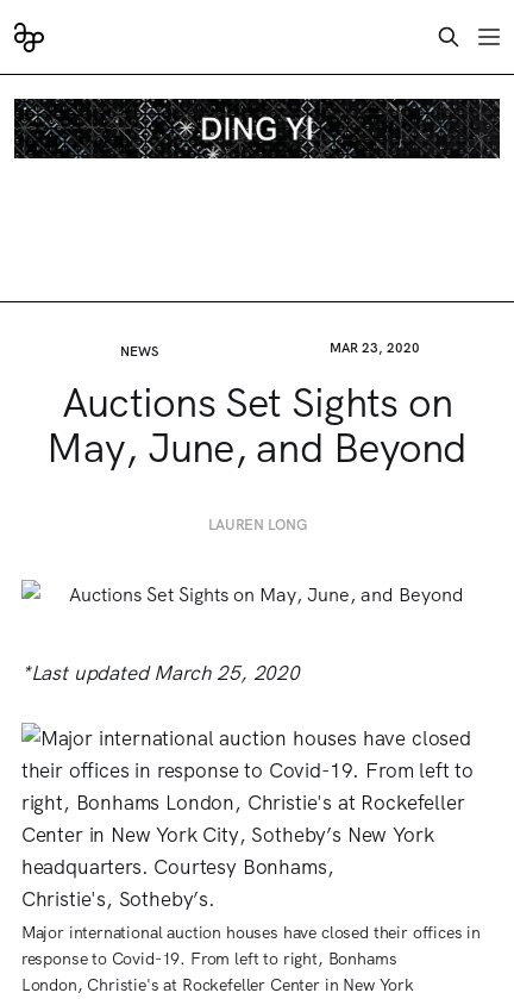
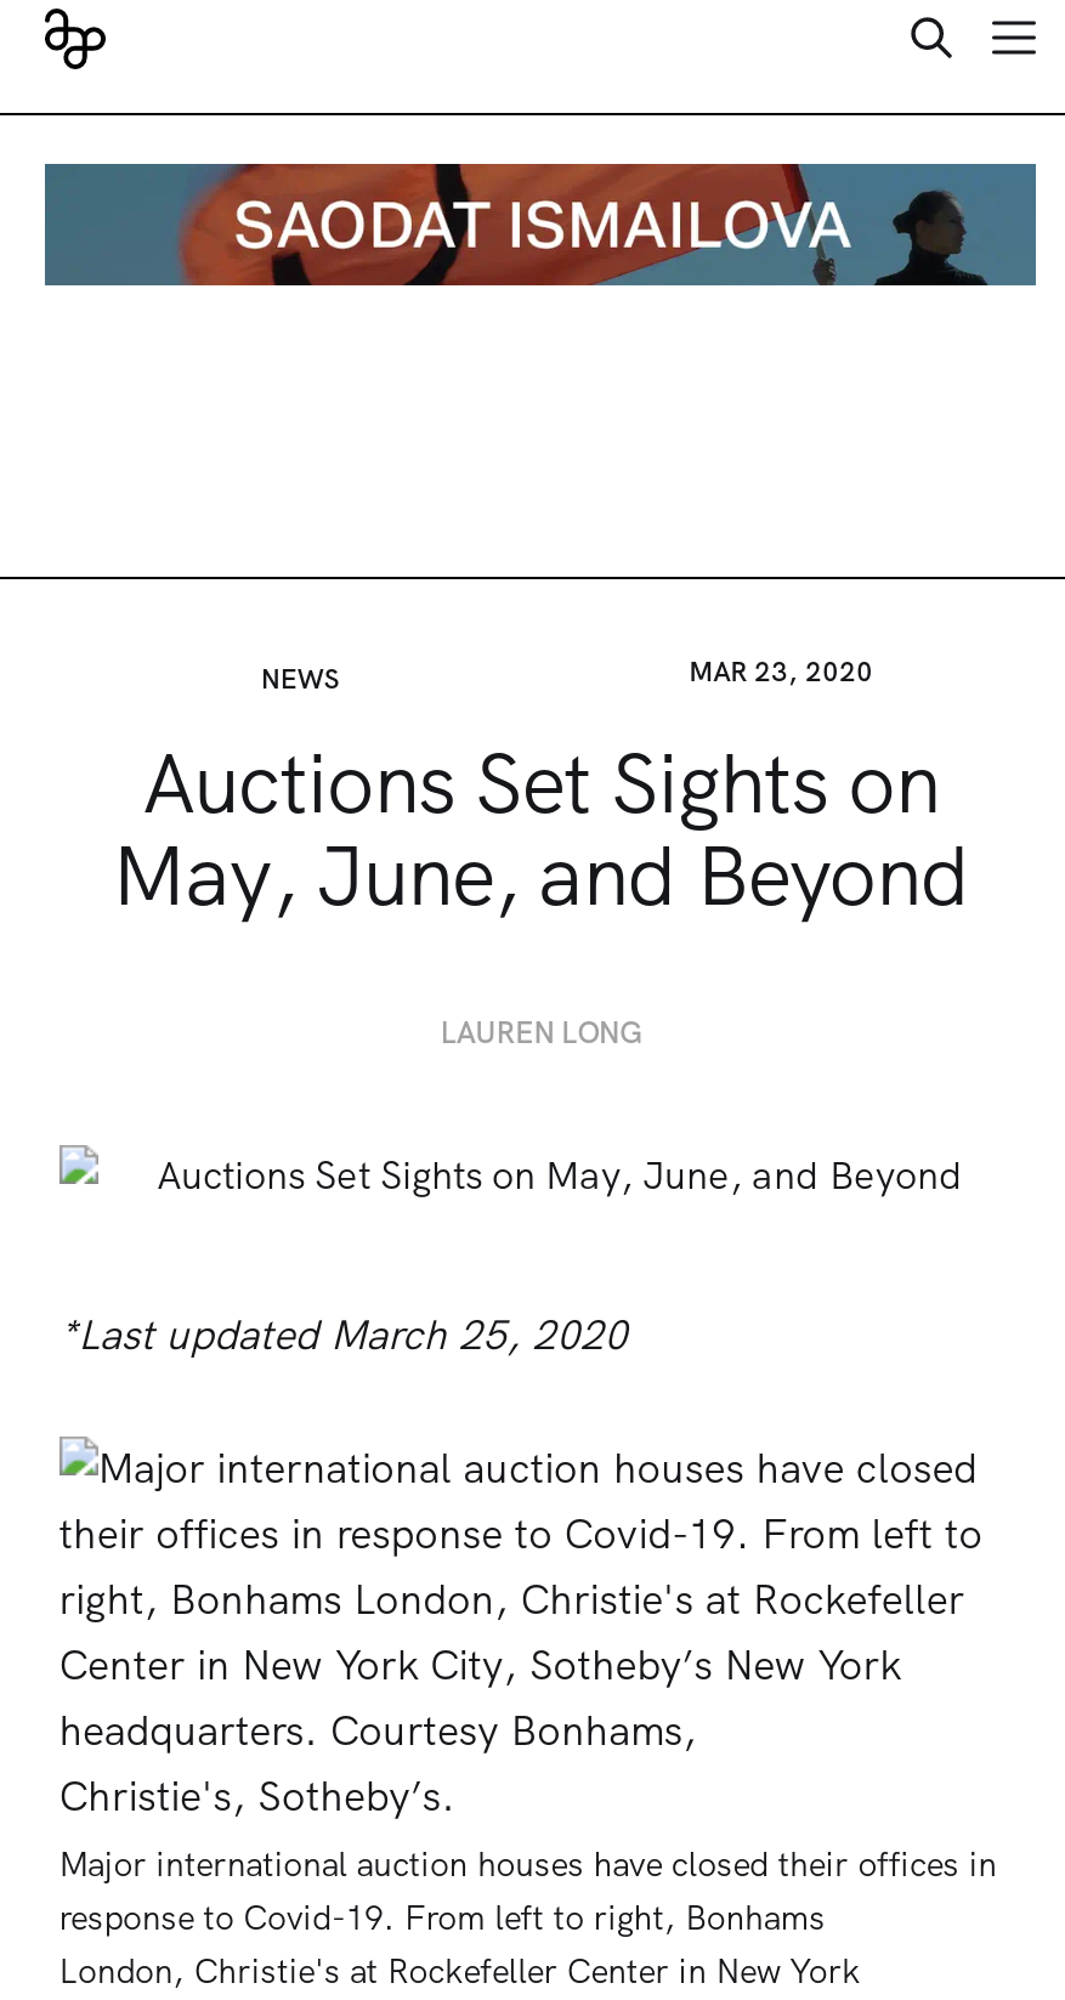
- [image]
+ [image]
